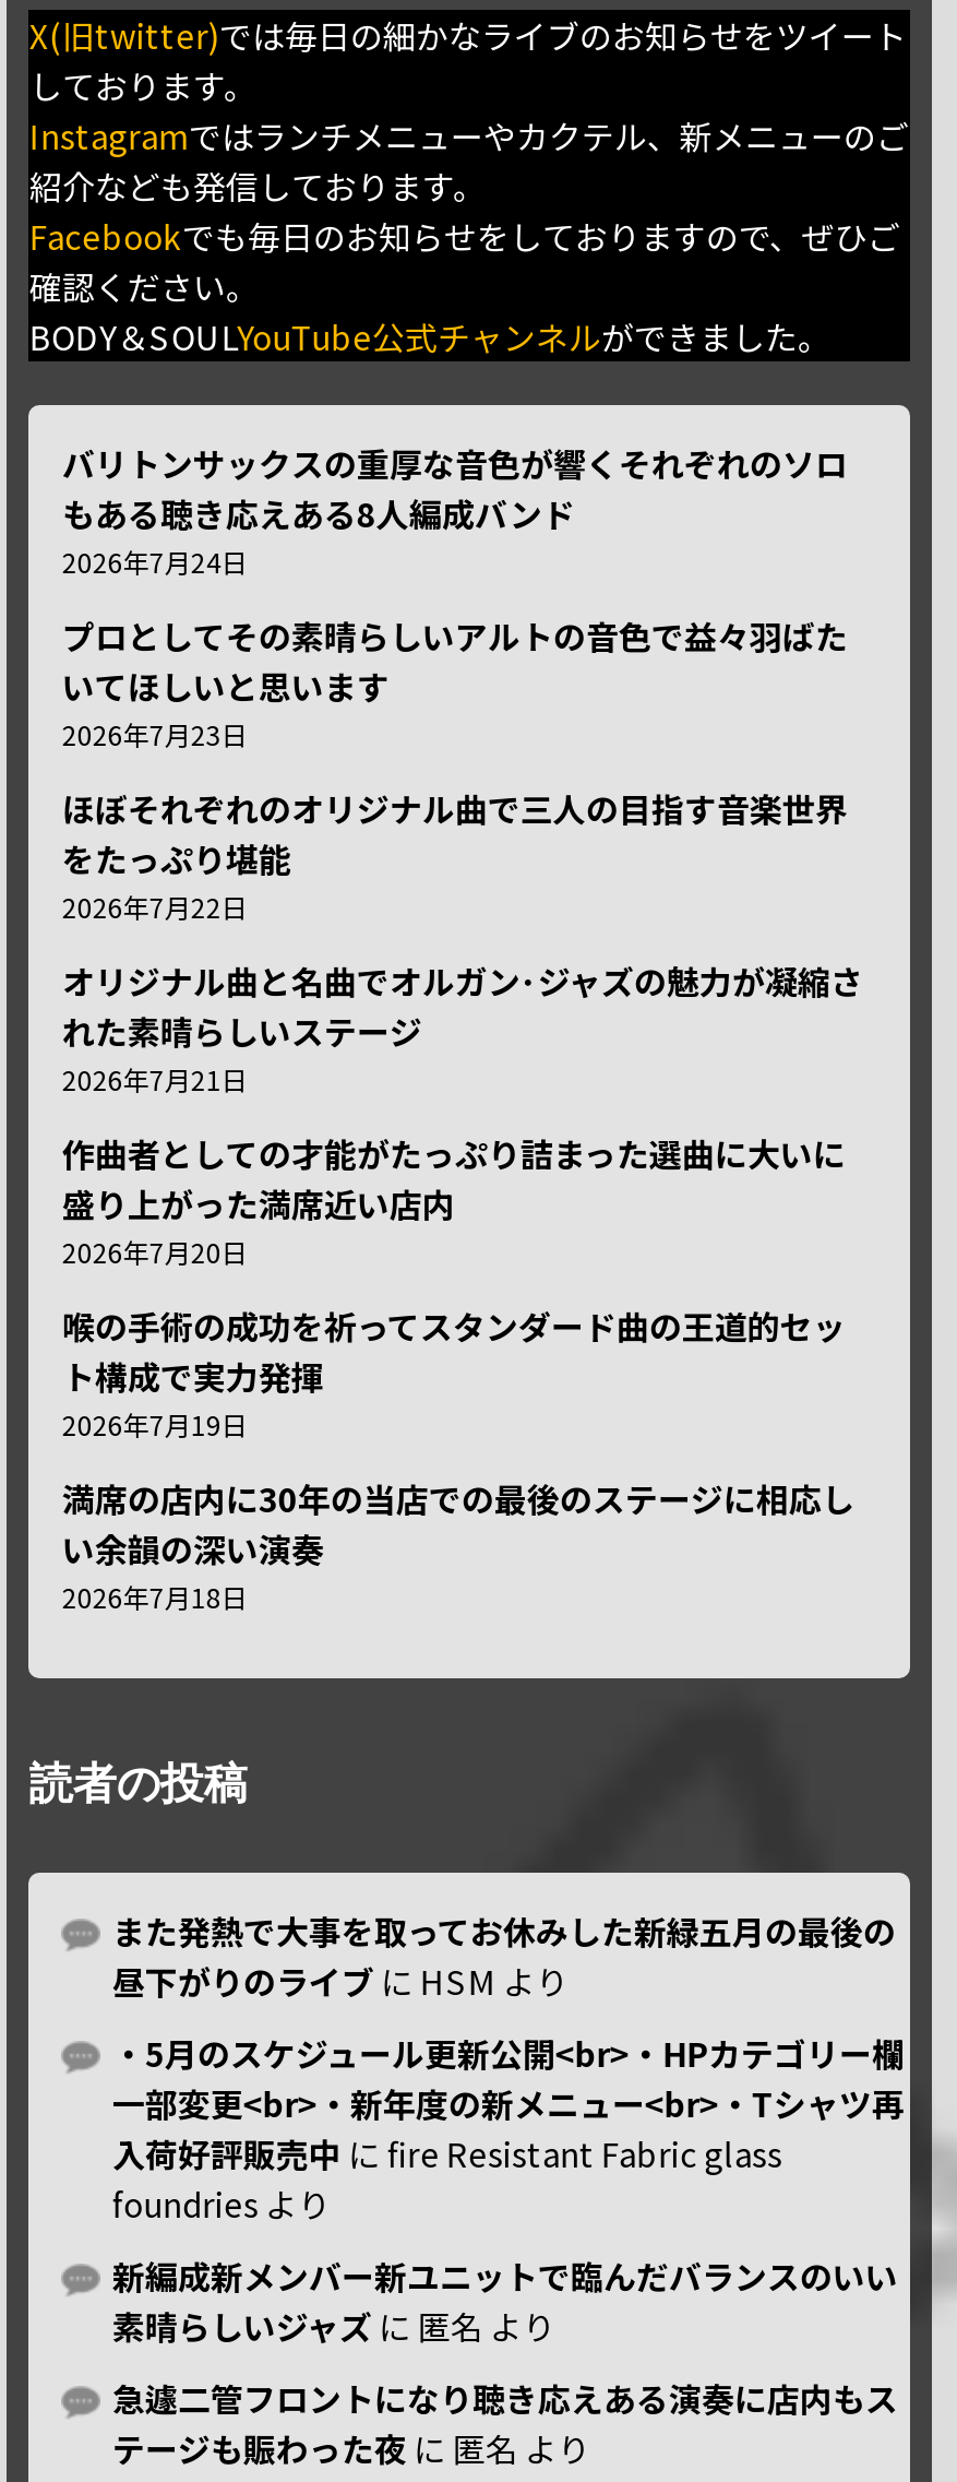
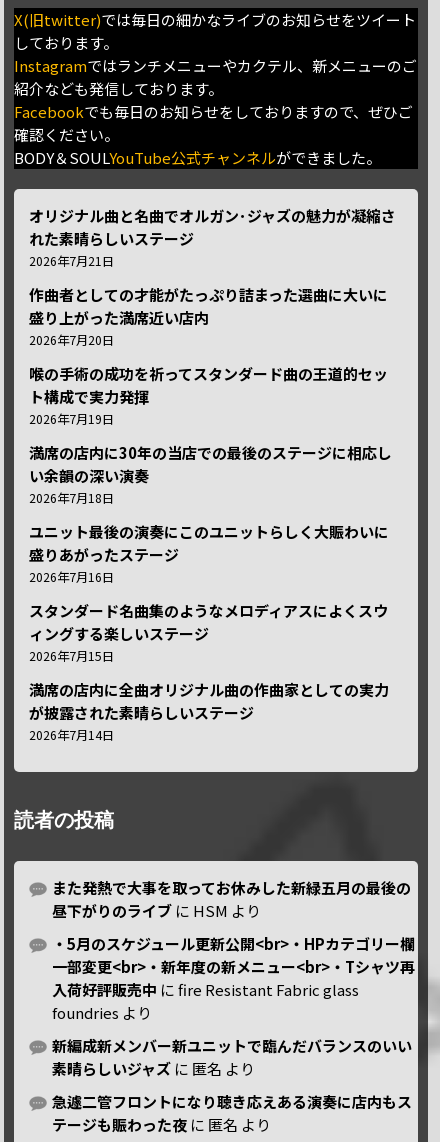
- バリトンサックスの重厚な音色が響くそれぞれのソロ
- もある聴き応えある8人編成バンド
- 2026年7月24日
- プロとしてその素晴らしいアルトの音色で益々羽ばた
- いてほしいと思います
- 2026年7月23日
- ほぼそれぞれのオリジナル曲で三人の目指す音楽世界
- をたっぷり堪能
- 2026年7月22日

moved up: オリジナル曲と名曲でオルガン･ジャズの魅力が凝縮さ | れた素晴らしいステージ | 2026年7月21日 | ... | い余韻の深い演奏 | 2026年7月18日

+ ユニット最後の演奏にこのユニットらしく大賑わいに
+ 盛りあがったステージ
+ 2026年7月16日
+ スタンダード名曲集のようなメロディアスによくスウ
+ ィングする楽しいステージ
+ 2026年7月15日
+ 満席の店内に全曲オリジナル曲の作曲家としての実力
+ が披露された素晴らしいステージ
+ 2026年7月14日
